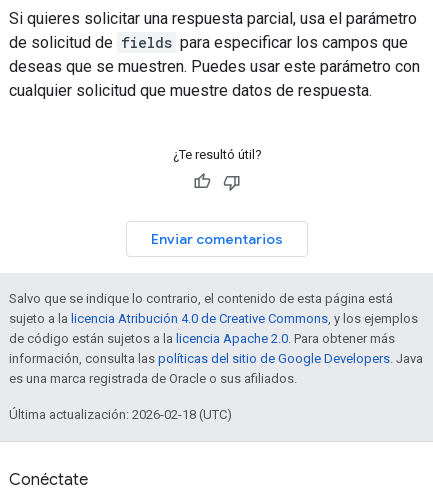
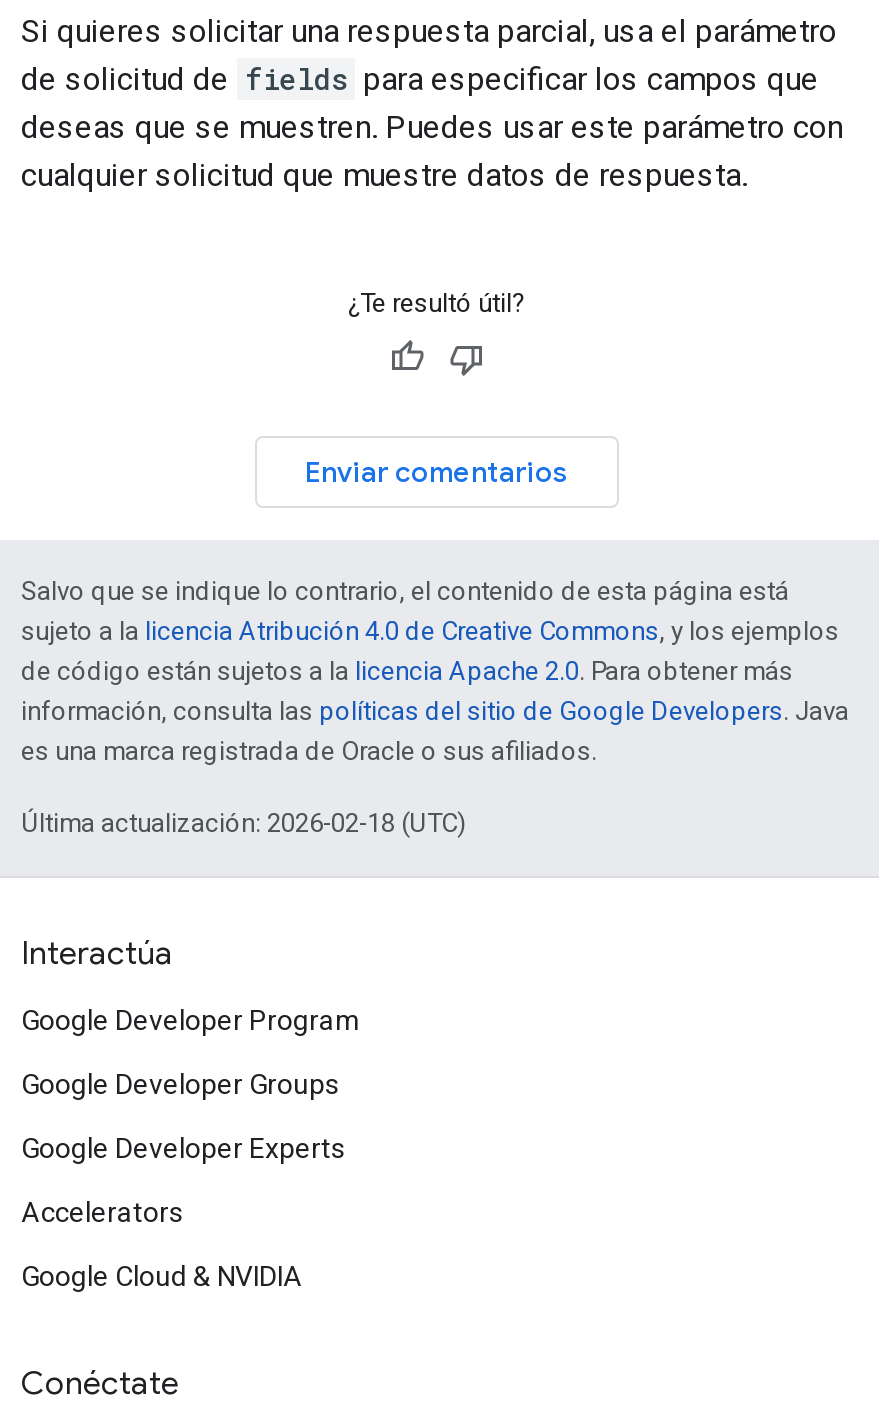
+ Interactúa
+ Google Developer Program
+ Google Developer Groups
+ Google Developer Experts
+ Accelerators
+ Google Cloud & NVIDIA
